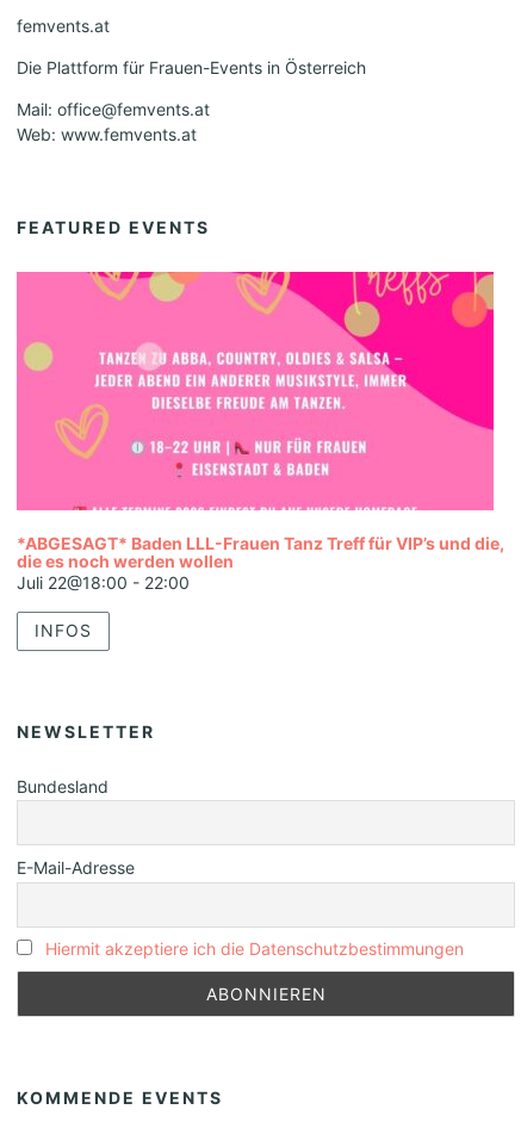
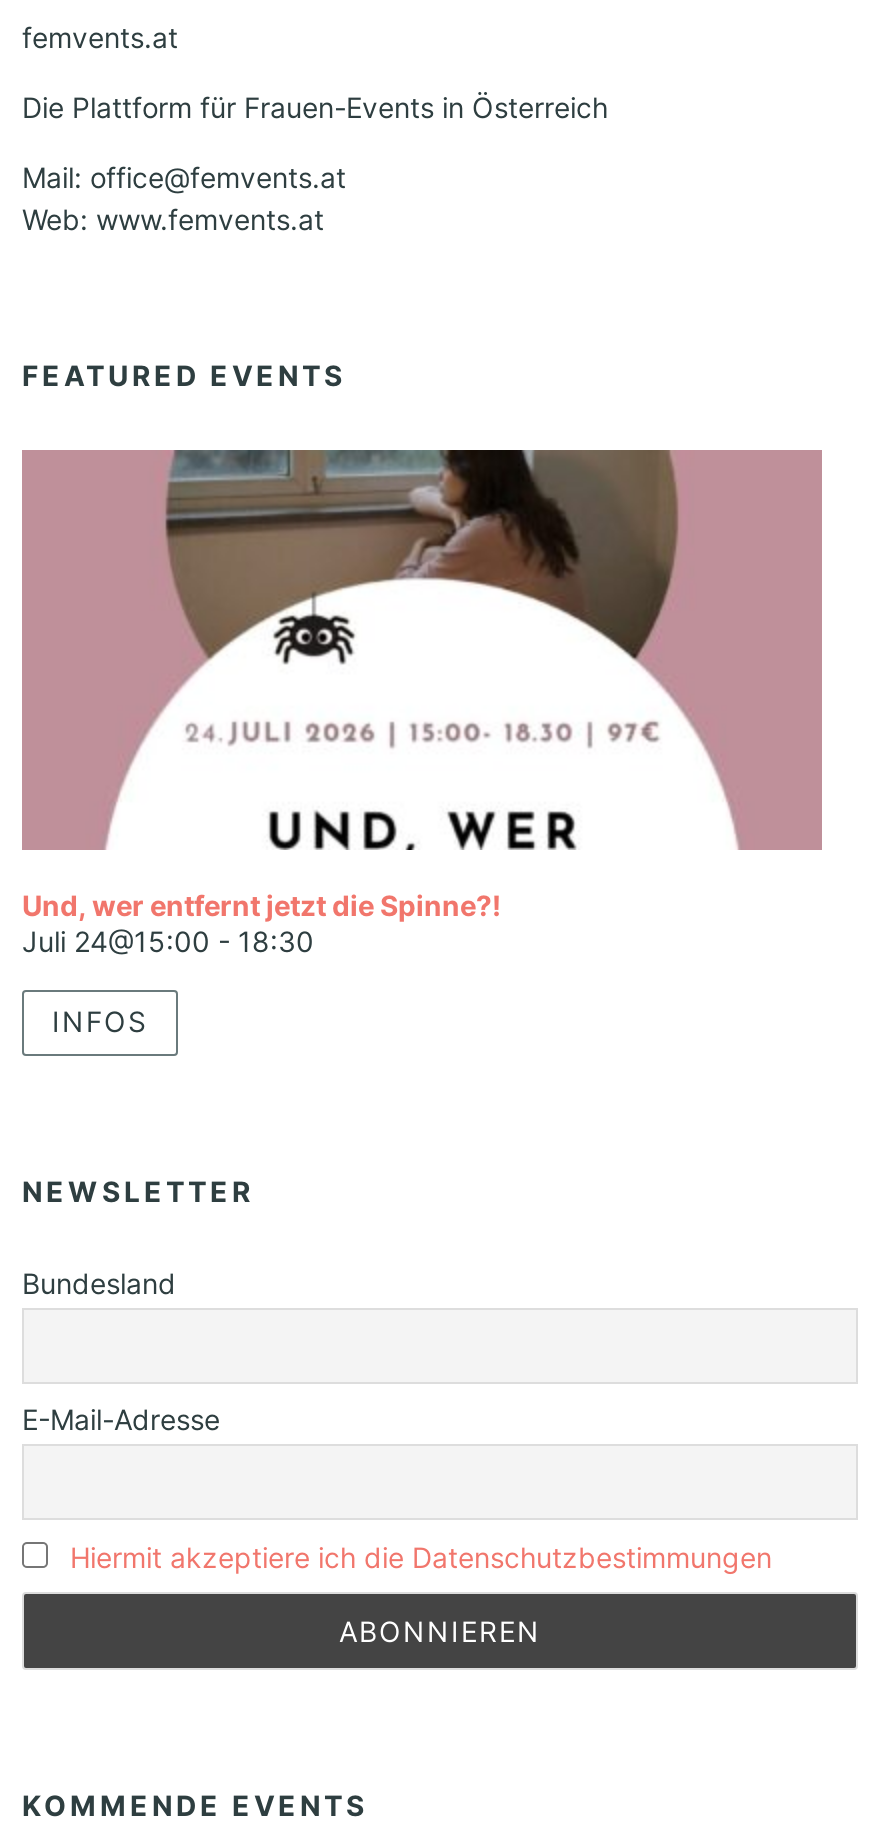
- [image]
- *ABGESAGT* Baden LLL-Frauen Tanz Treff für VIP’s und die,
- die es noch werden wollen
- Juli 22@18:00 - 22:00
+ [image]
+ Und, wer entfernt jetzt die Spinne?!
+ Juli 24@15:00 - 18:30
